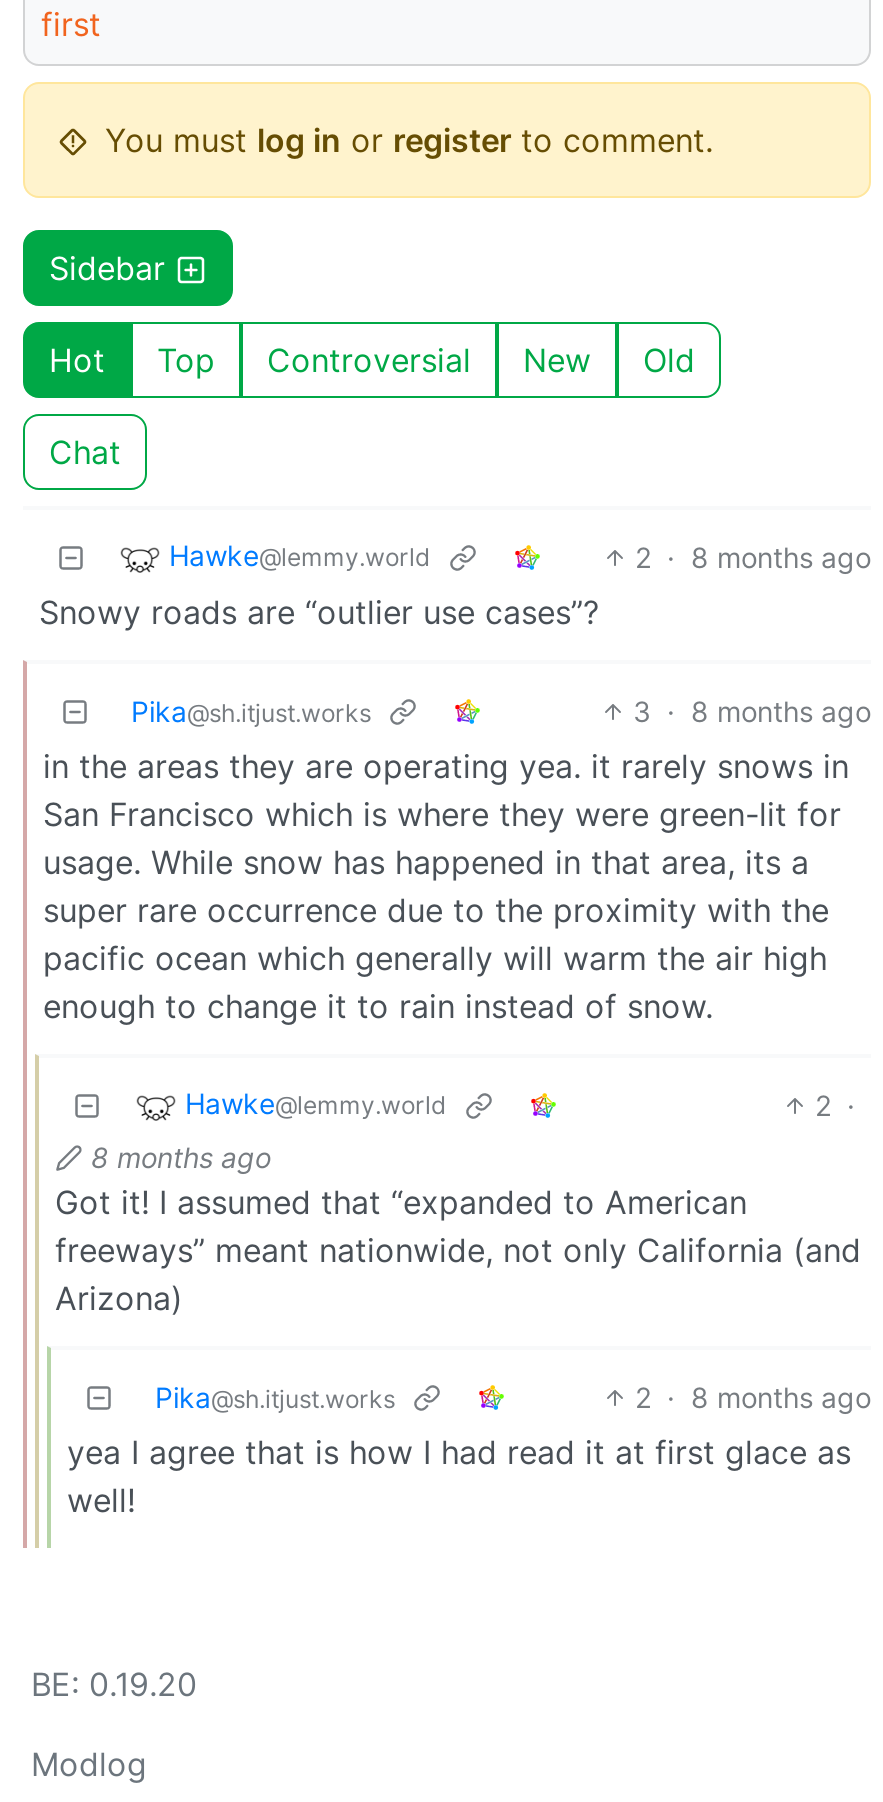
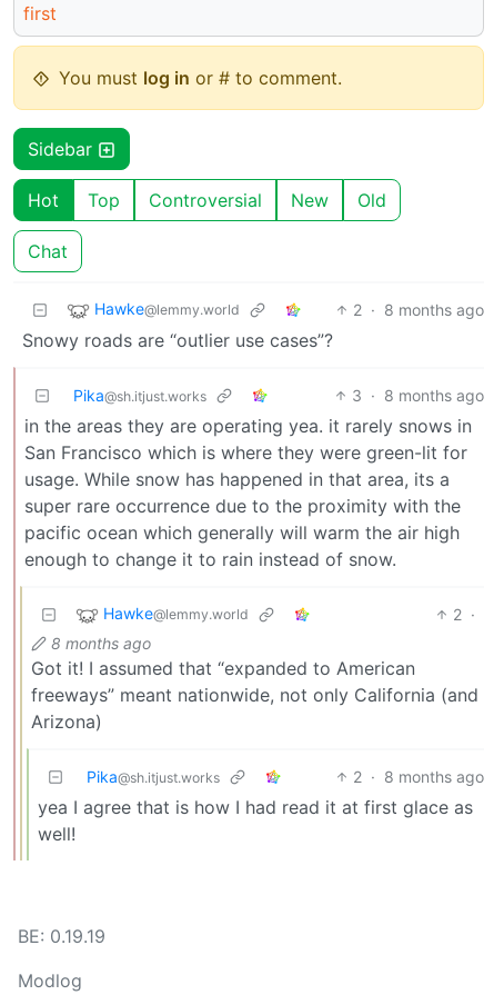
- You must log in or register to comment.
+ You must log in or # to comment.

- BE: 0.19.20
+ BE: 0.19.19
